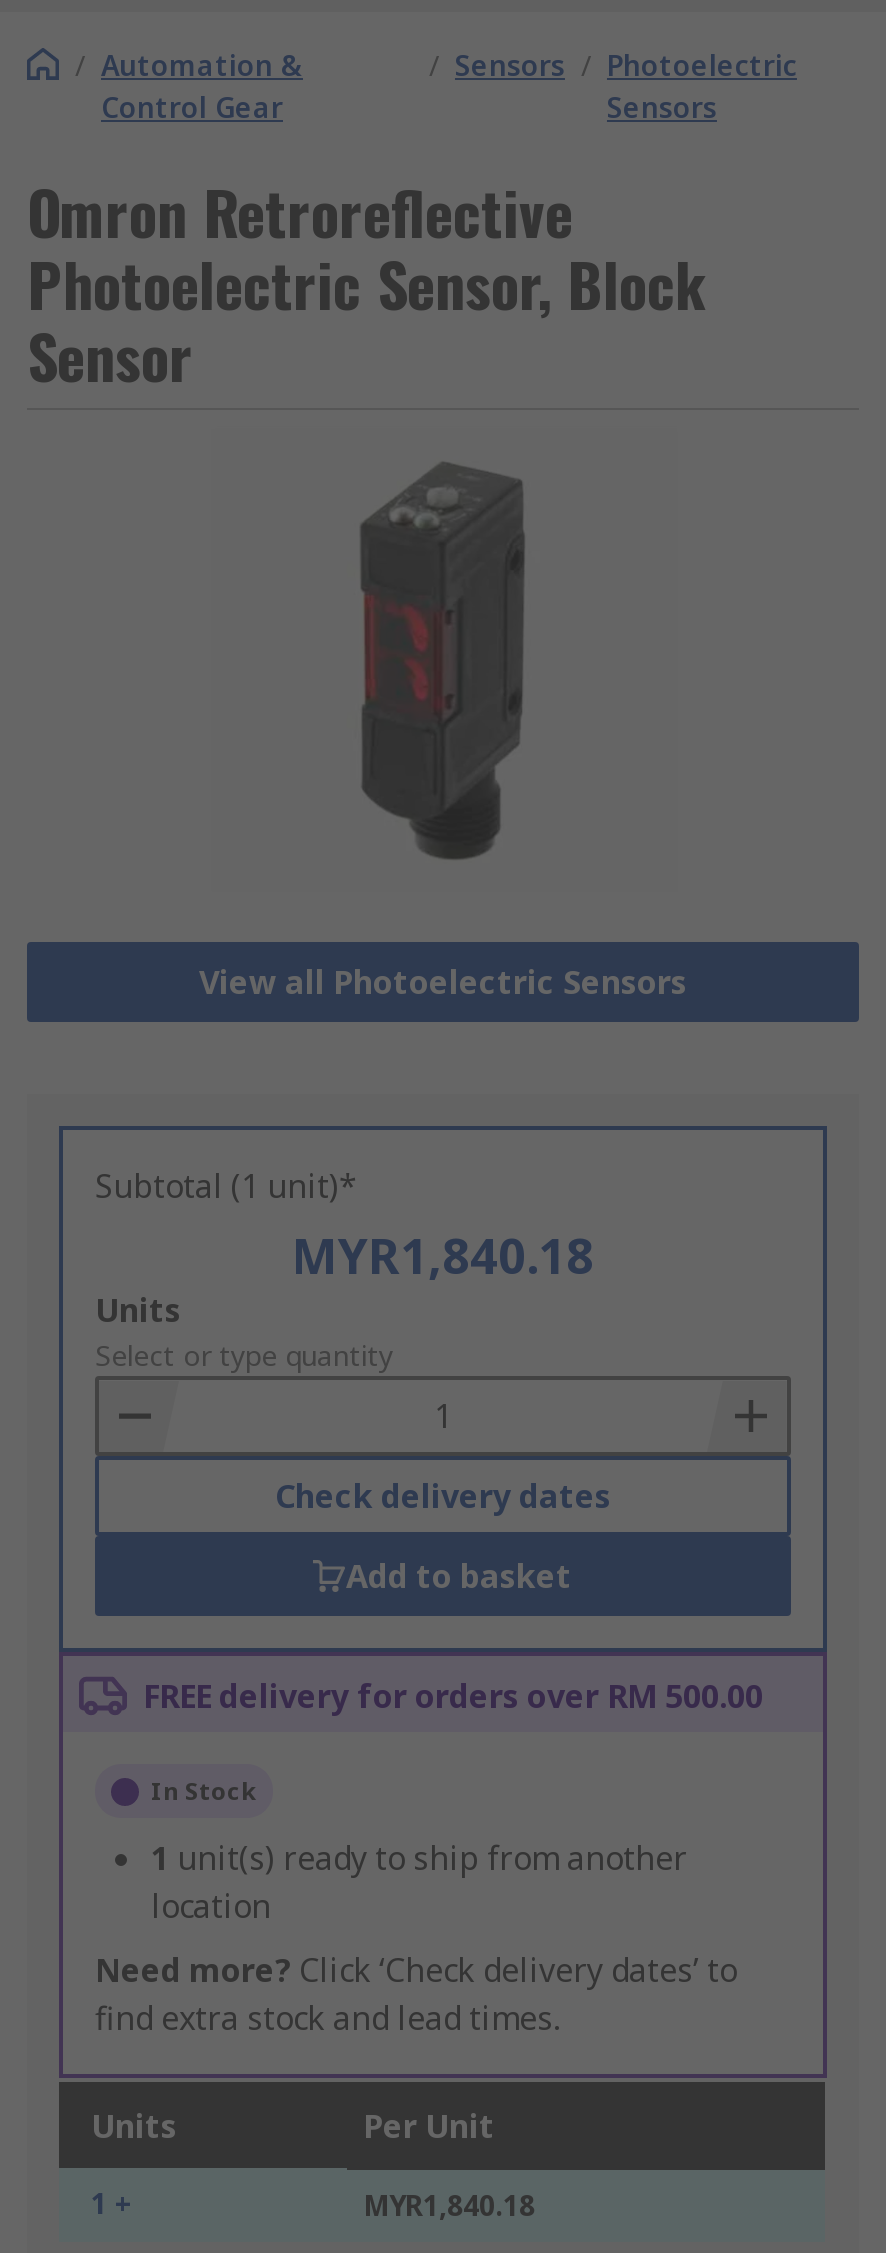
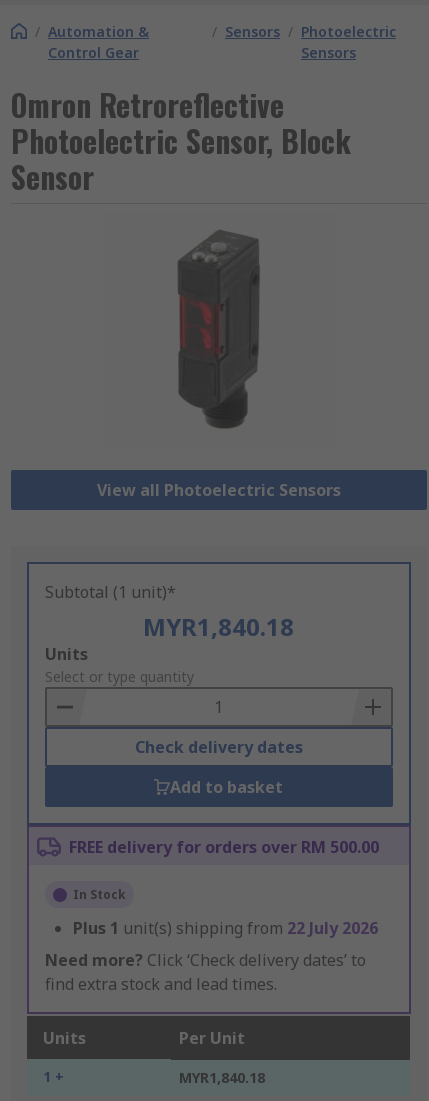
- 1 unit(s) ready to ship from another
- location
+ Plus 1 unit(s) shipping from 22 July 2026
